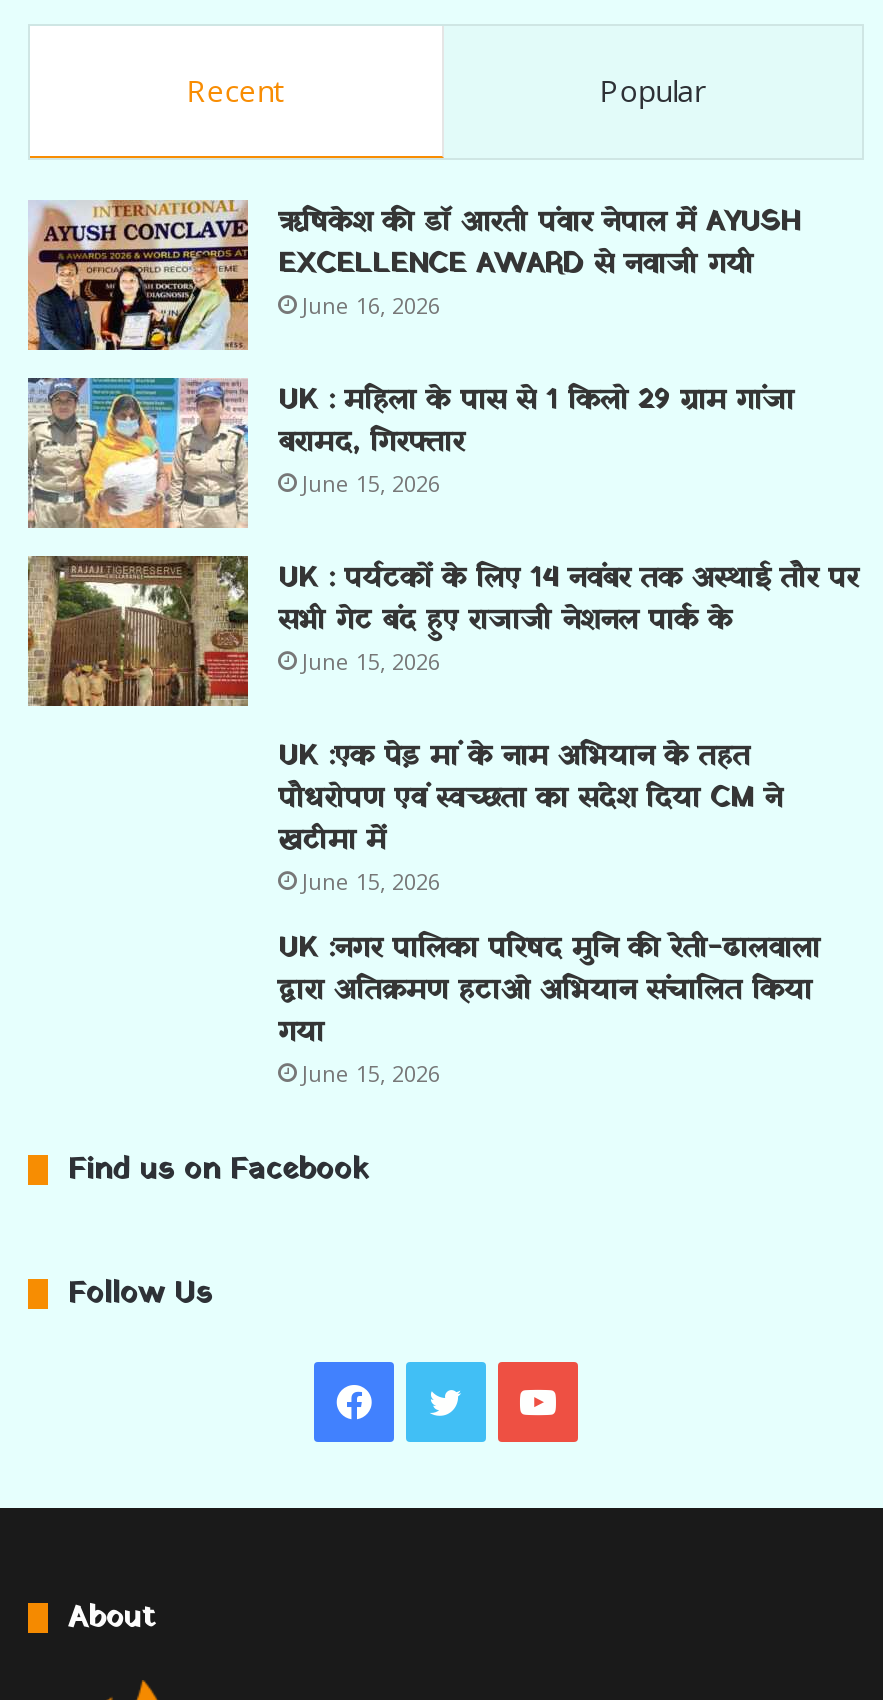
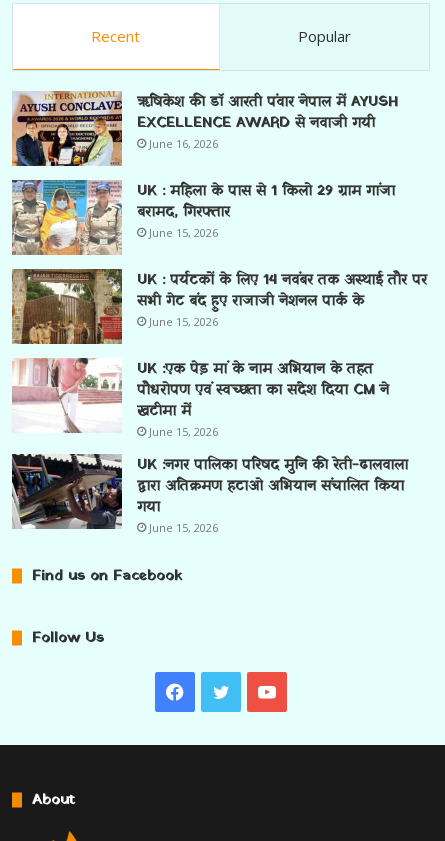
+ [image]

+ [image]
